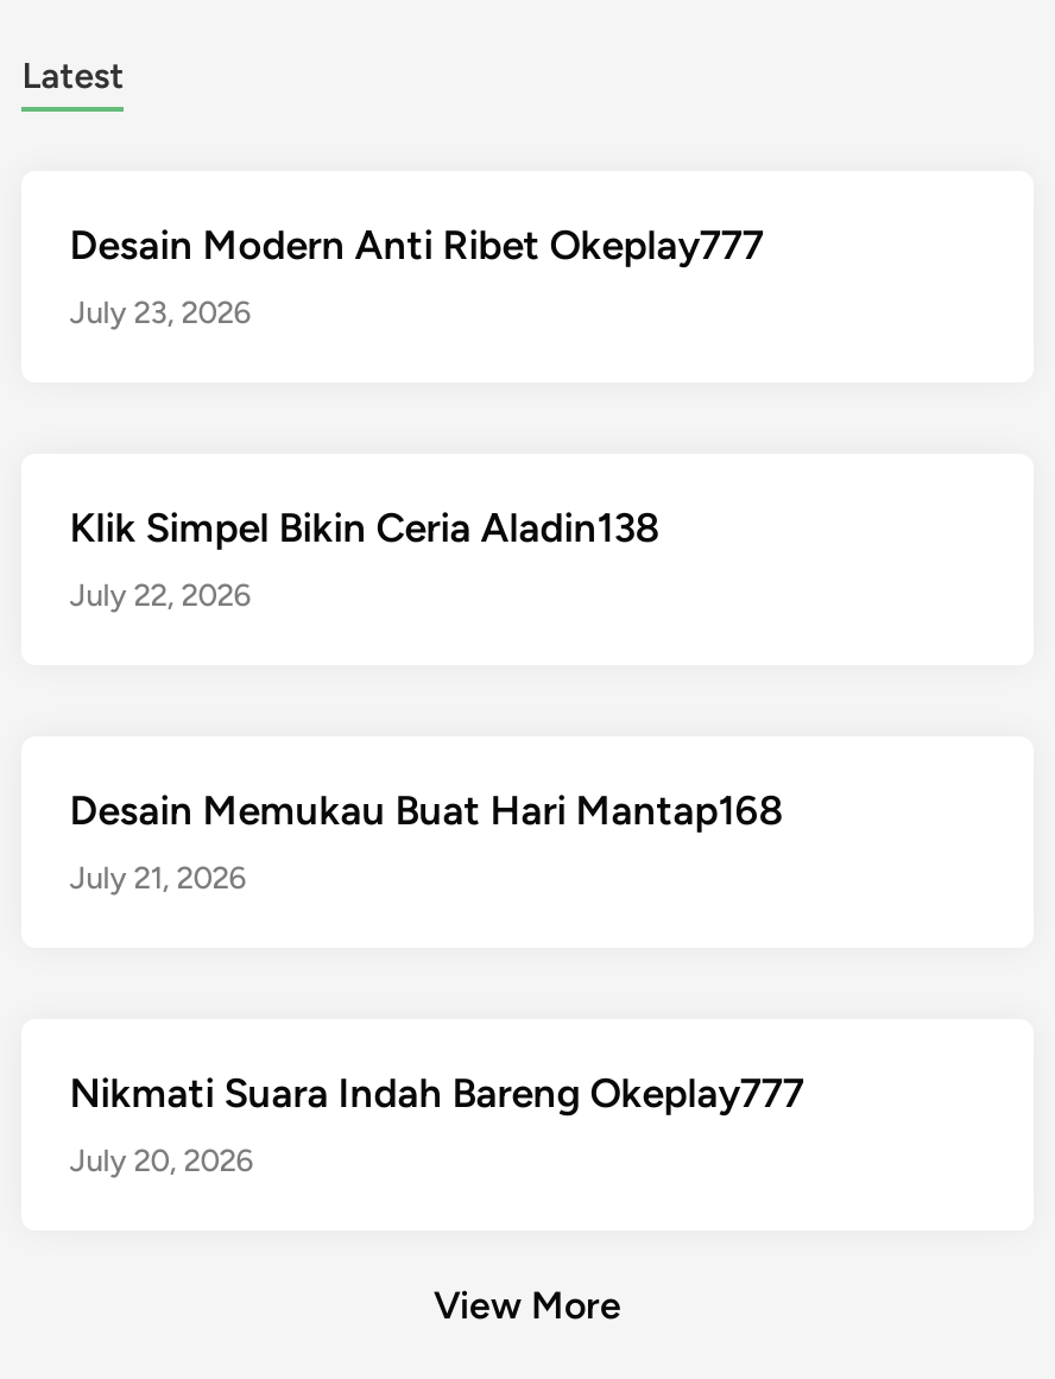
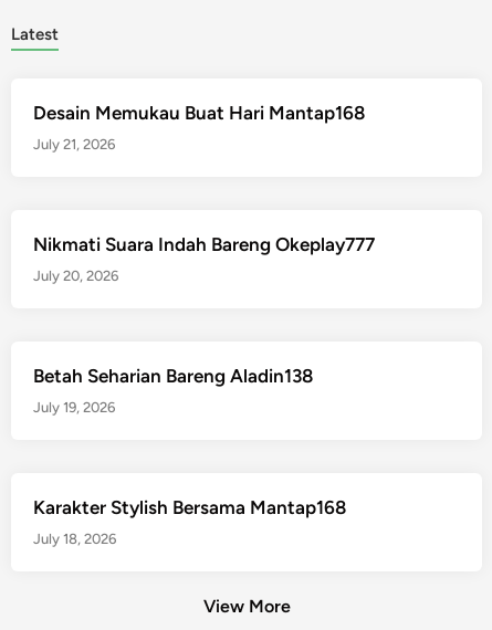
- Desain Modern Anti Ribet Okeplay777
- July 23, 2026

- Klik Simpel Bikin Ceria Aladin138
- July 22, 2026

moved up: Desain Memukau Buat Hari Mantap168 | July 21, 2026 | Nikmati Suara Indah Bareng Okeplay777 | July 20, 2026

+ Betah Seharian Bareng Aladin138
+ July 19, 2026

+ Karakter Stylish Bersama Mantap168
+ July 18, 2026
